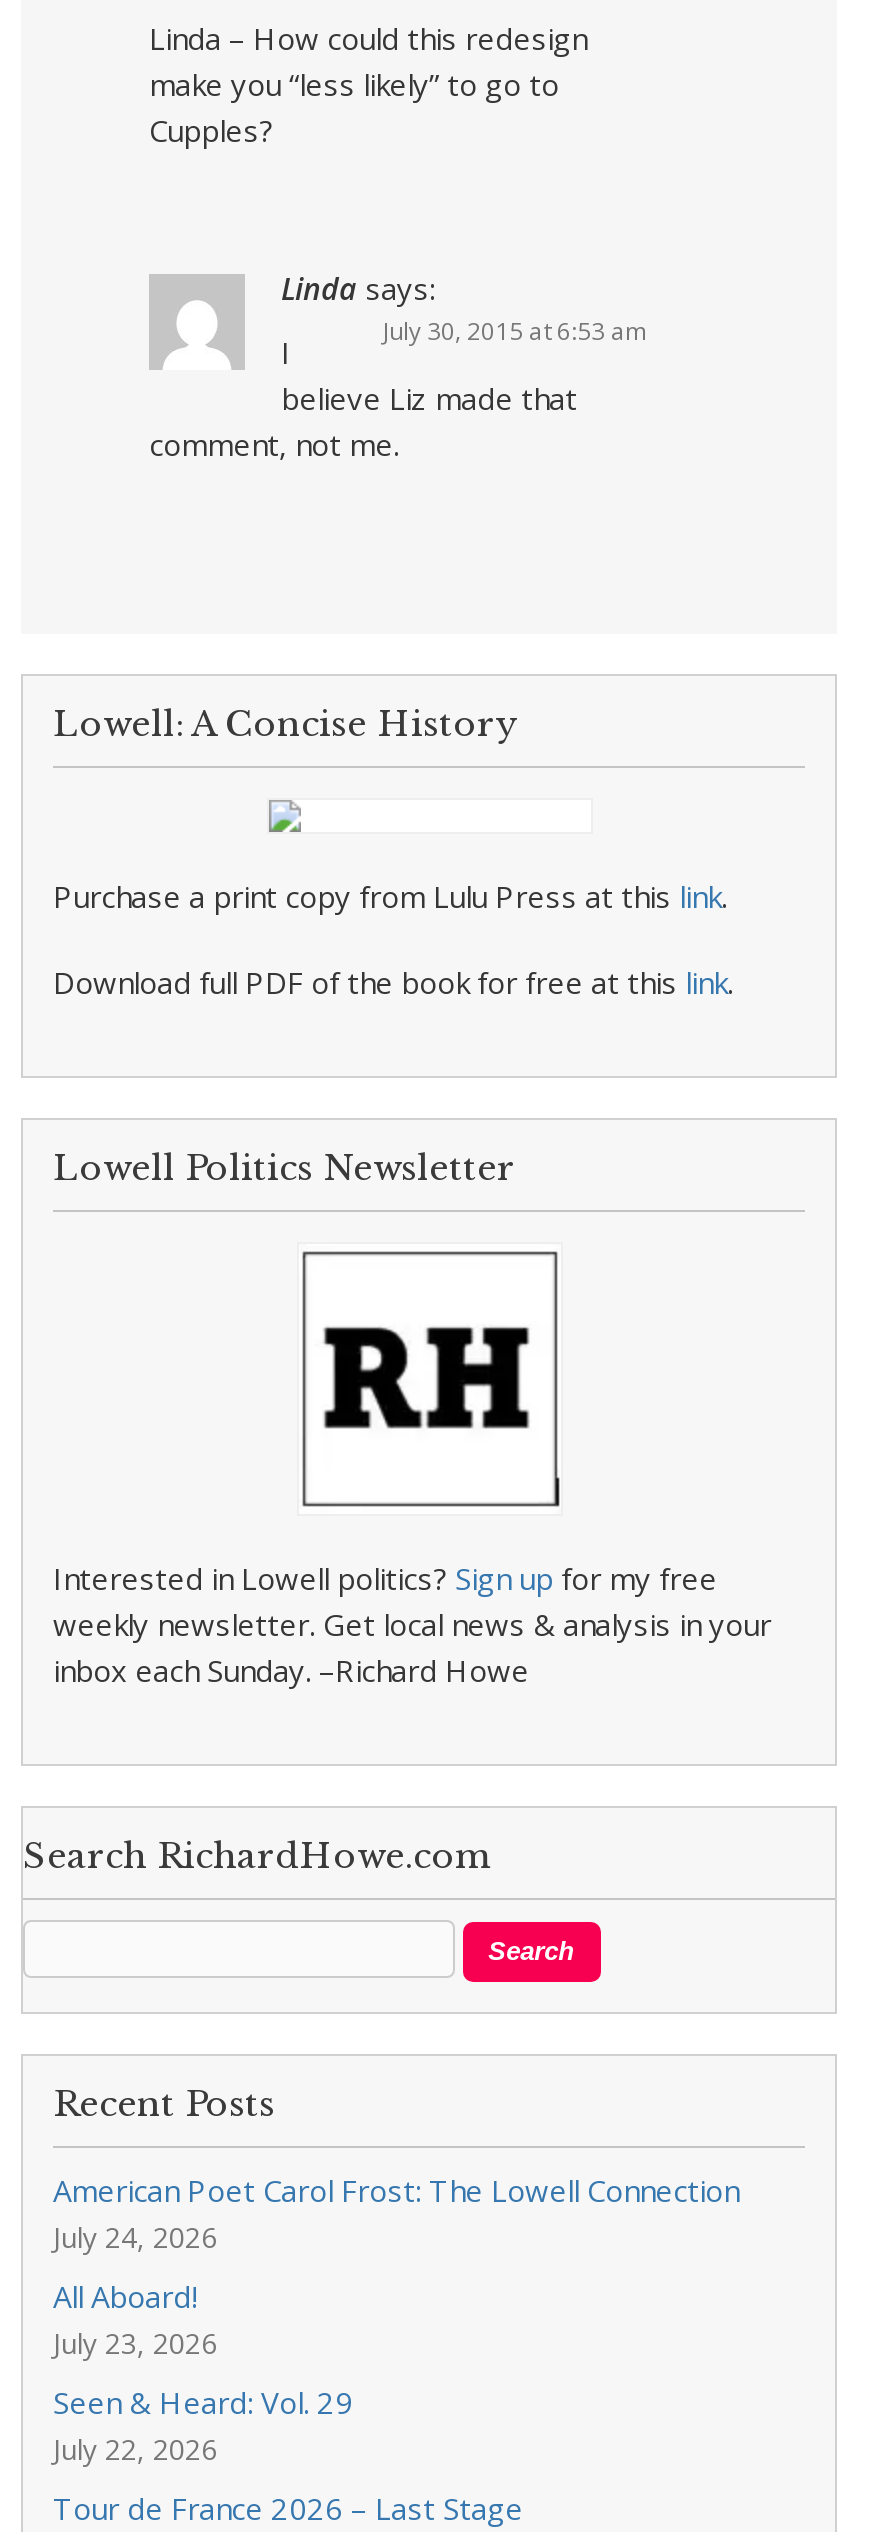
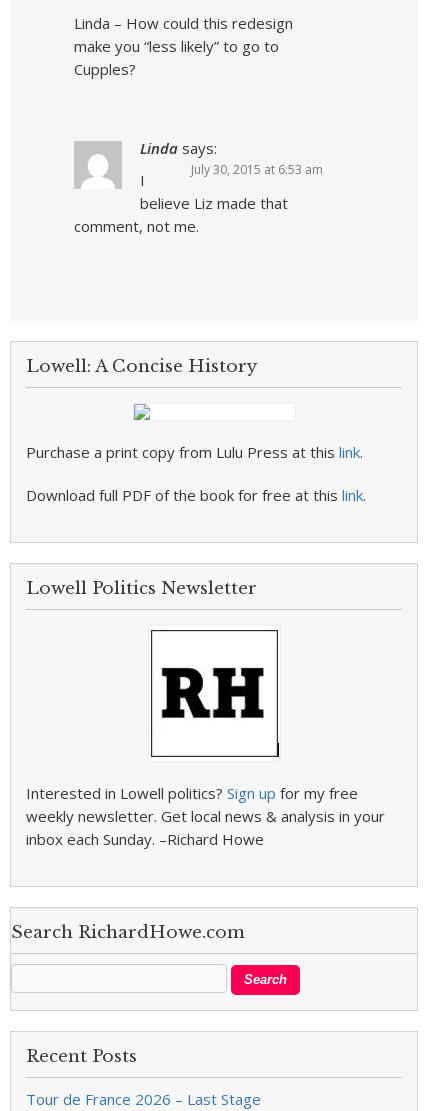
- American Poet Carol Frost: The Lowell Connection
- July 24, 2026
- All Aboard!
- July 23, 2026
- Seen & Heard: Vol. 29
- July 22, 2026
